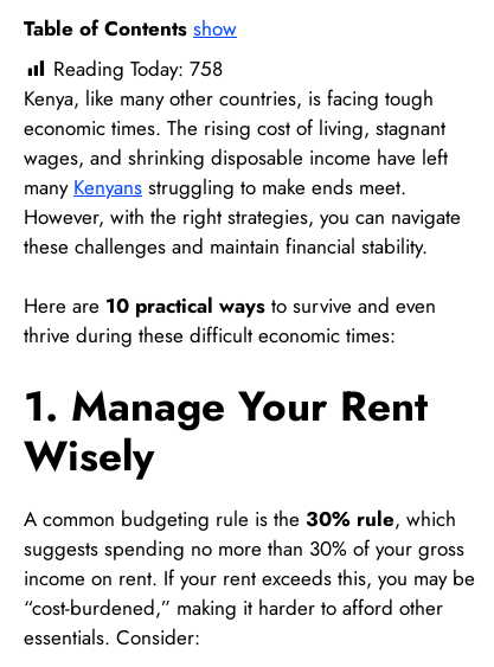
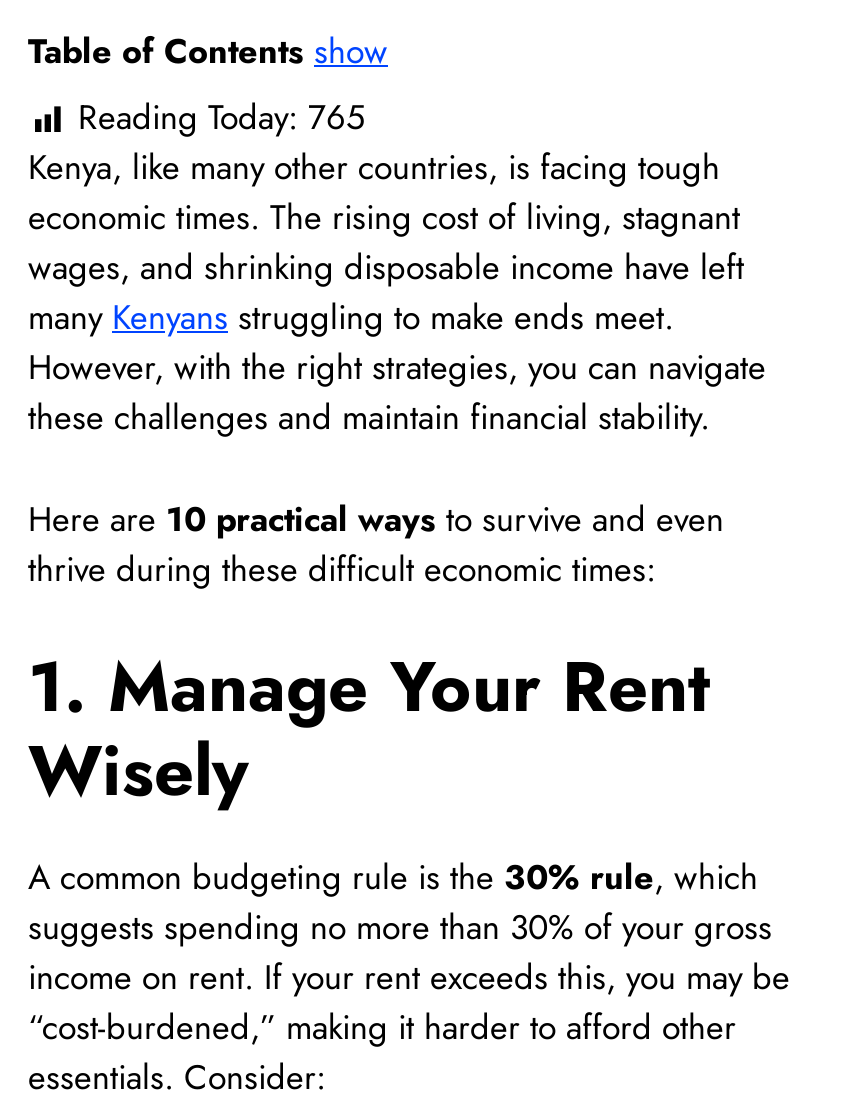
- Reading Today: 758
+ Reading Today: 765
